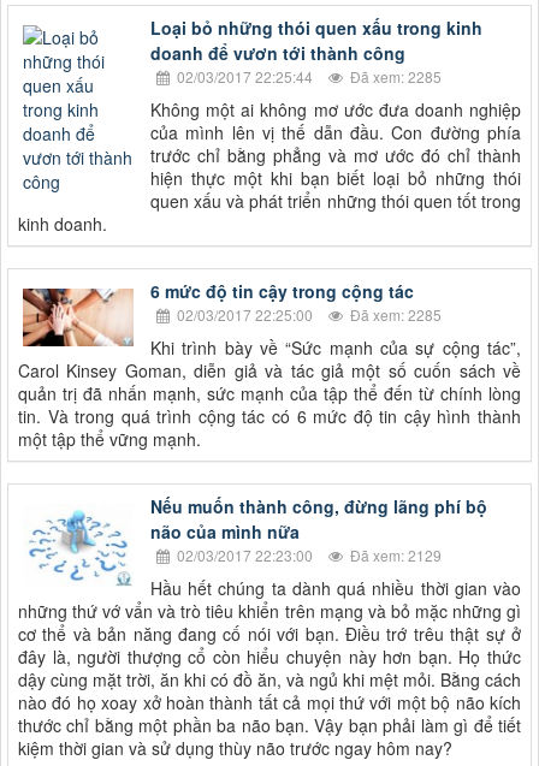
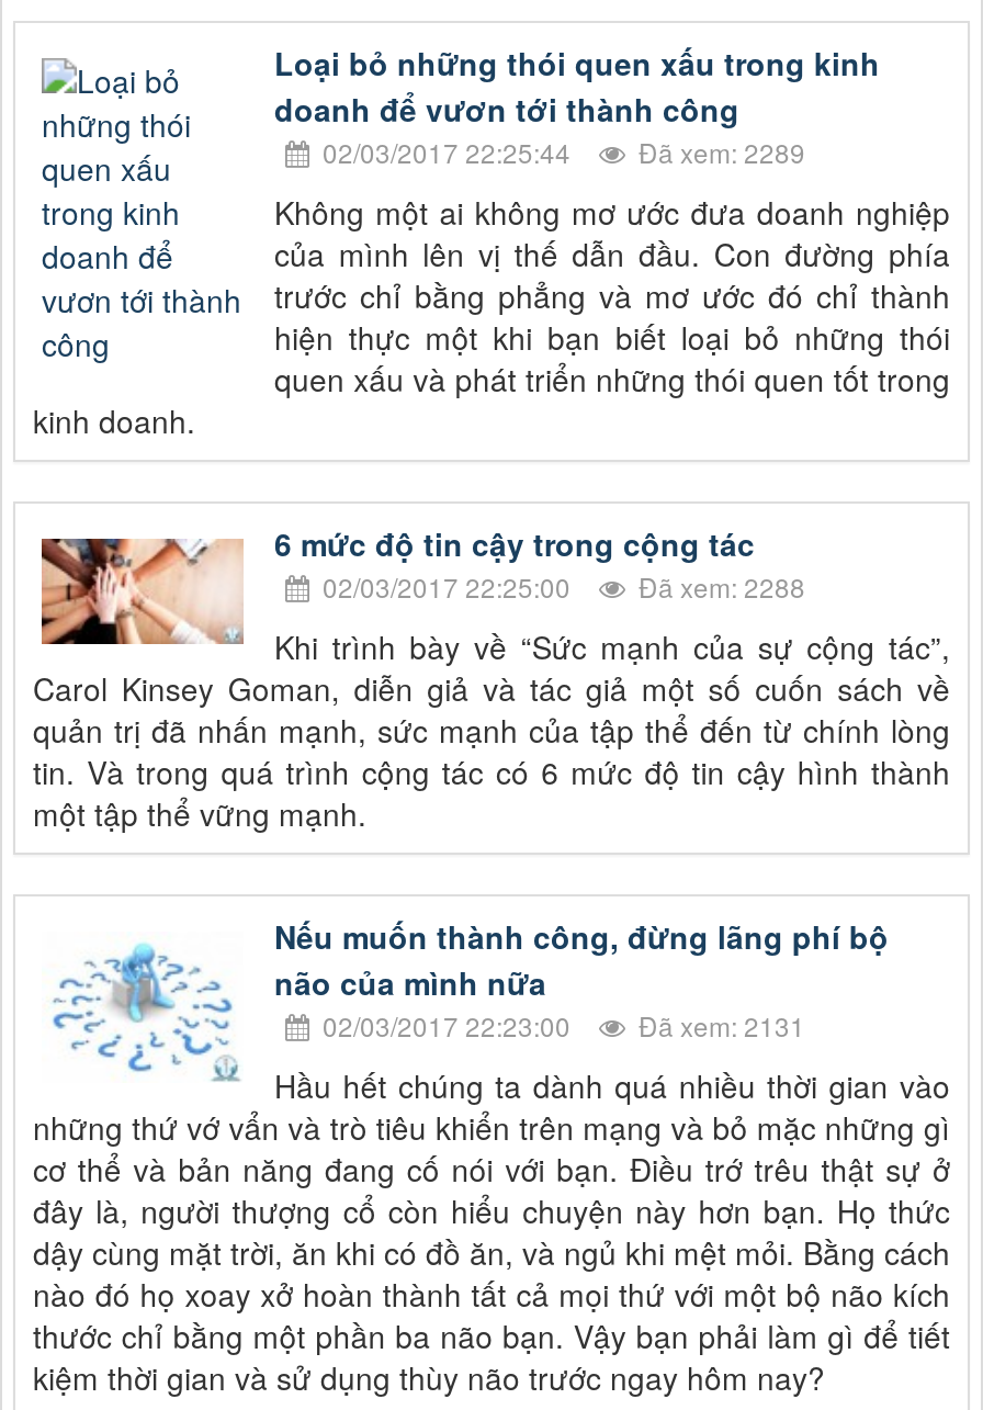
- 02/03/2017 22:25:44 Đã xem: 2285
+ 02/03/2017 22:25:44 Đã xem: 2289

- 02/03/2017 22:25:00 Đã xem: 2285
+ 02/03/2017 22:25:00 Đã xem: 2288

- 02/03/2017 22:23:00 Đã xem: 2129
+ 02/03/2017 22:23:00 Đã xem: 2131
